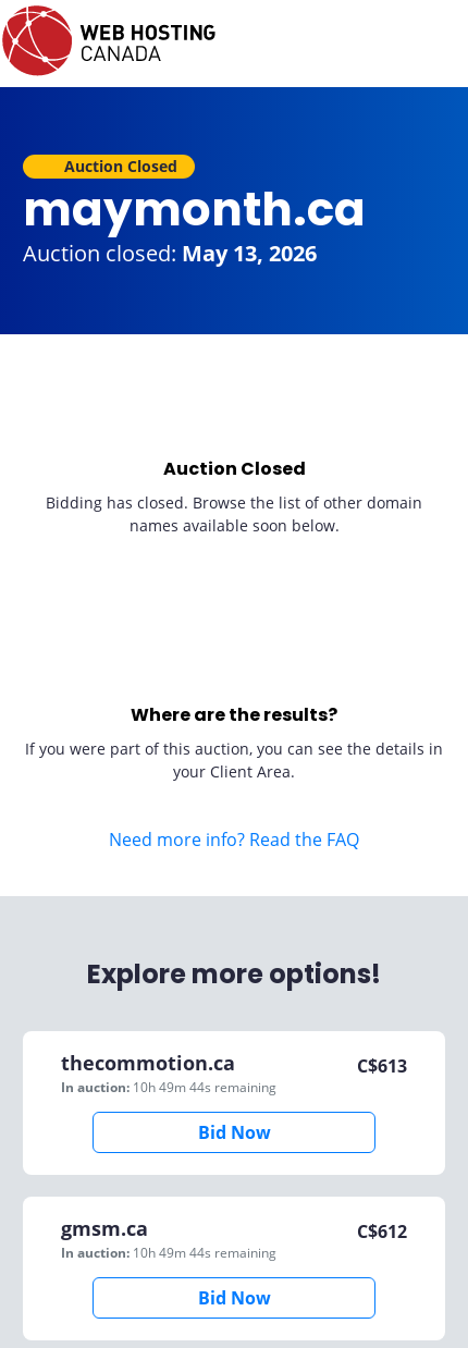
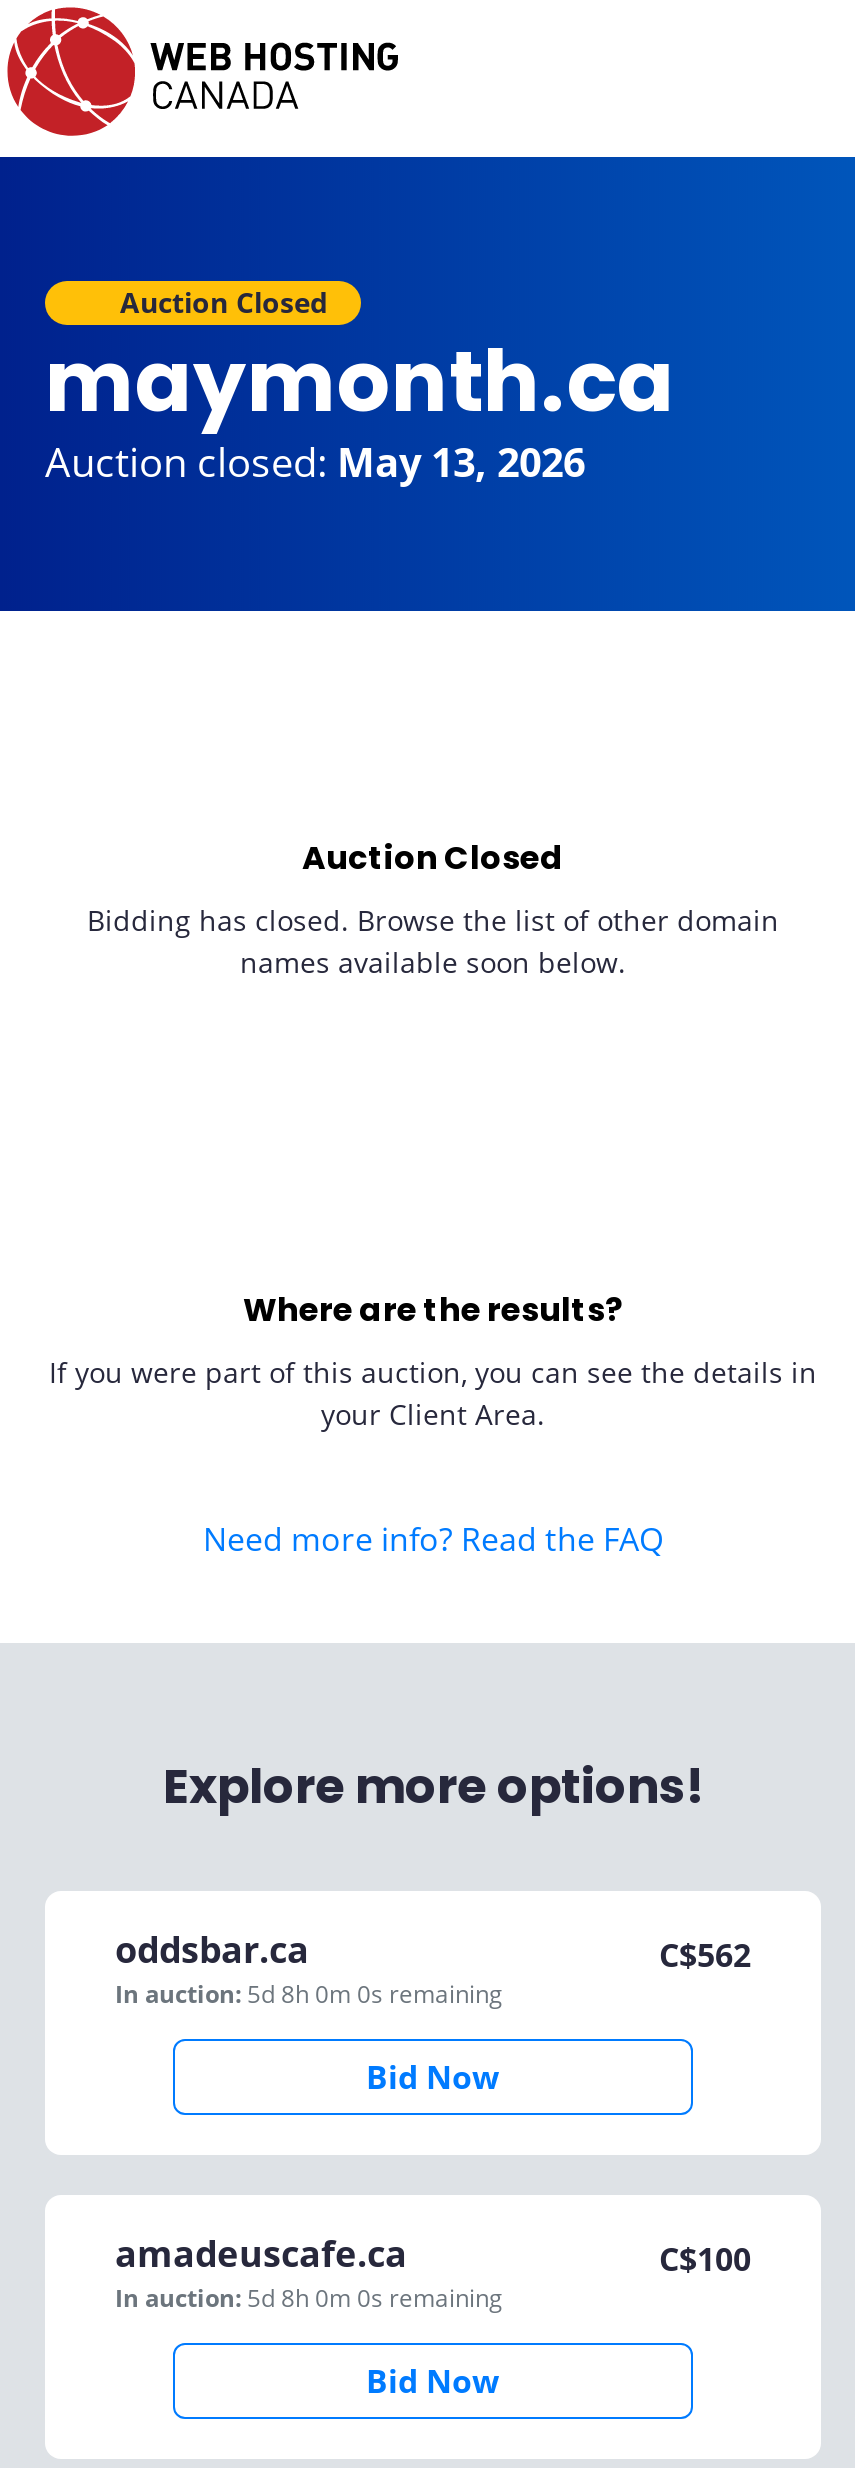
- thecommotion.ca
- In auction: 10h 49m 44s remaining
+ oddsbar.ca
+ In auction: 5d 8h 0m 0s remaining

- C$613
+ C$562

- gmsm.ca
- In auction: 10h 49m 44s remaining
+ amadeuscafe.ca
+ In auction: 5d 8h 0m 0s remaining

- C$612
+ C$100
